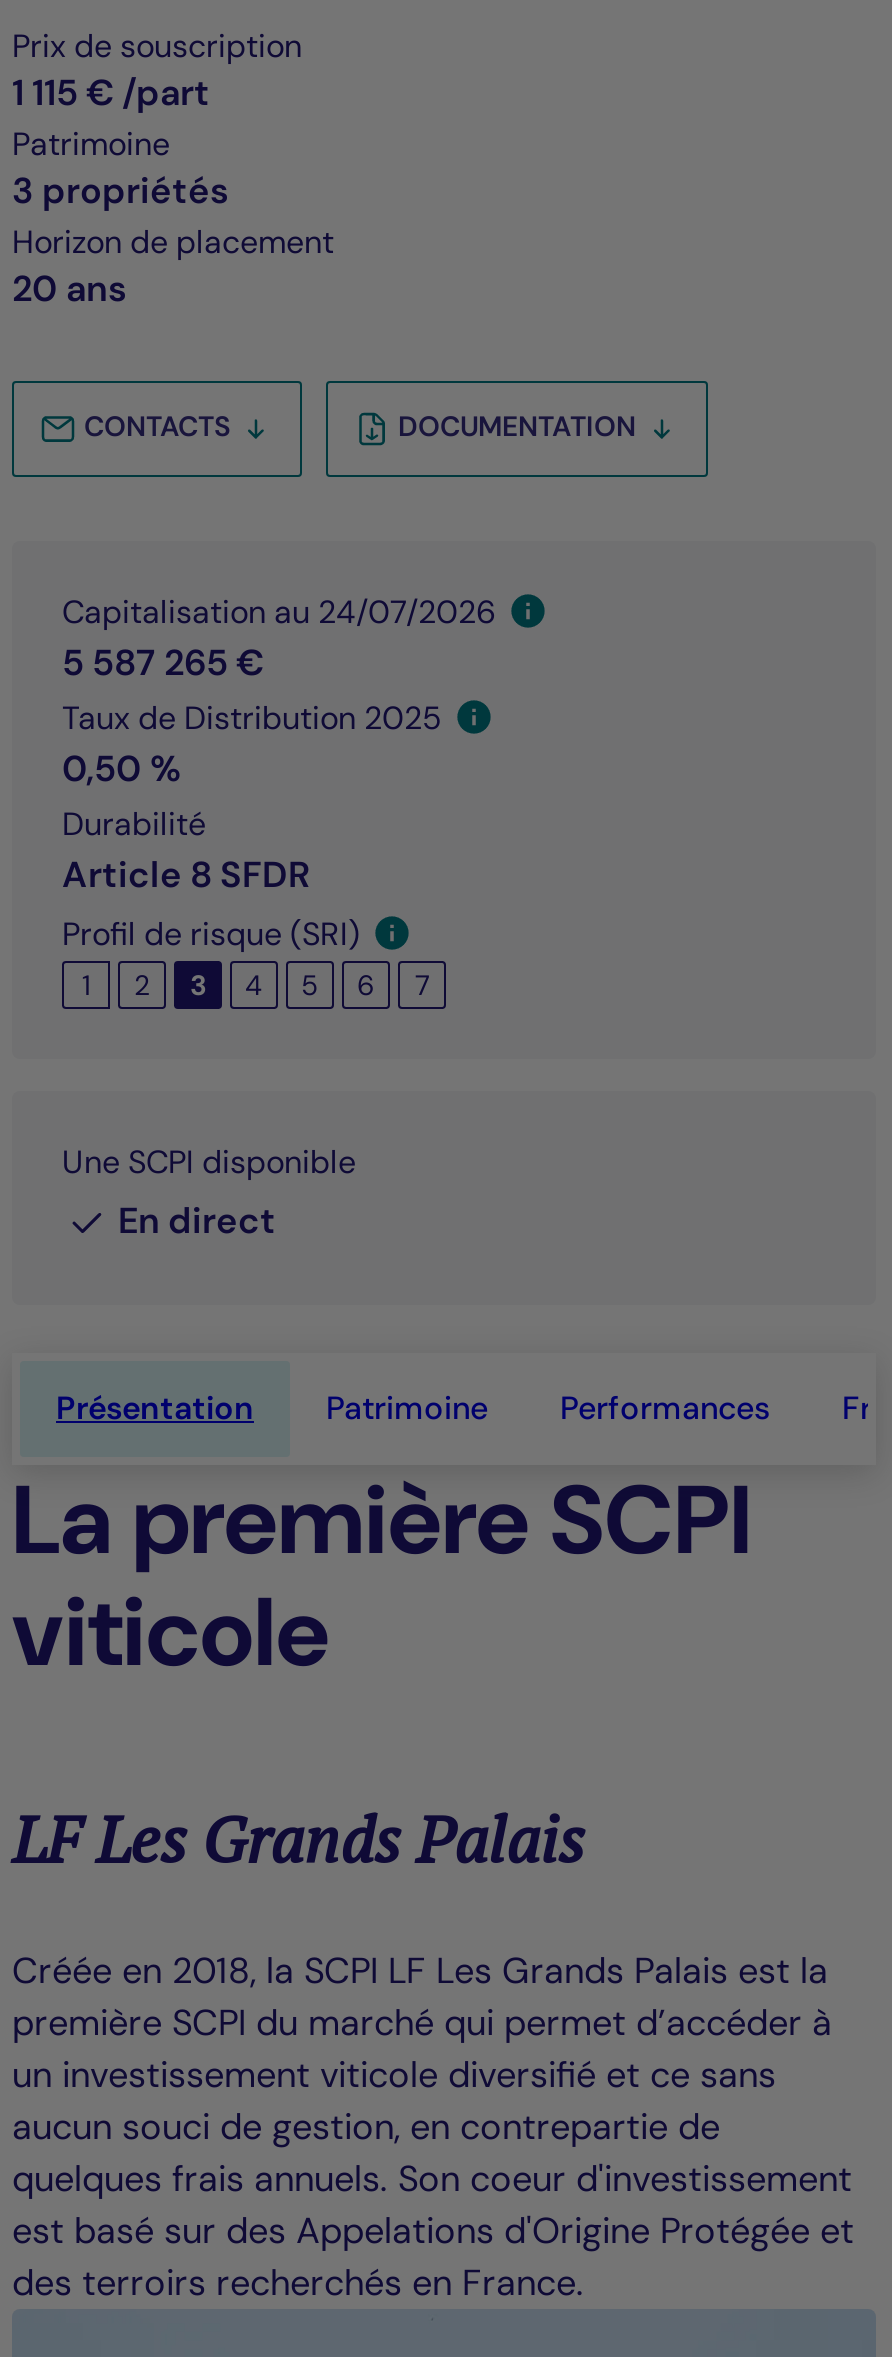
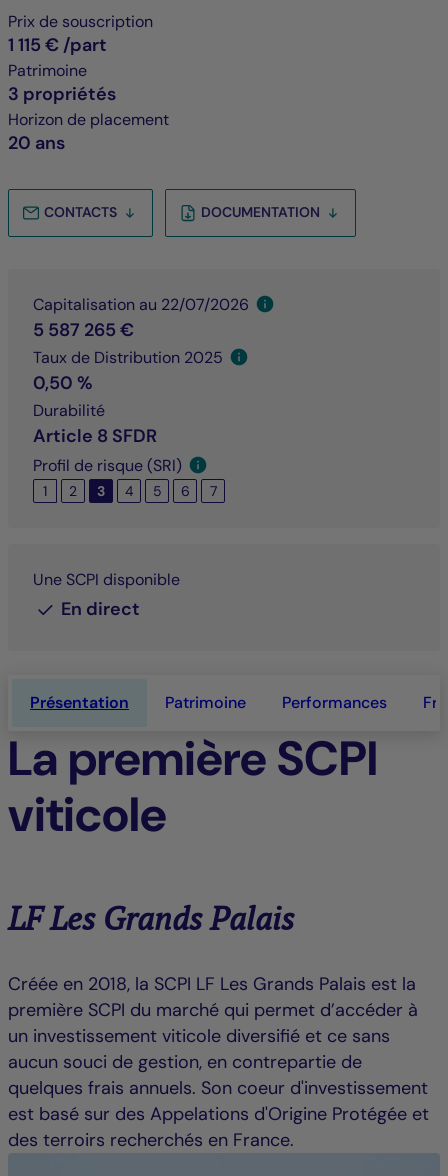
- Capitalisation au 24/07/2026
+ Capitalisation au 22/07/2026
